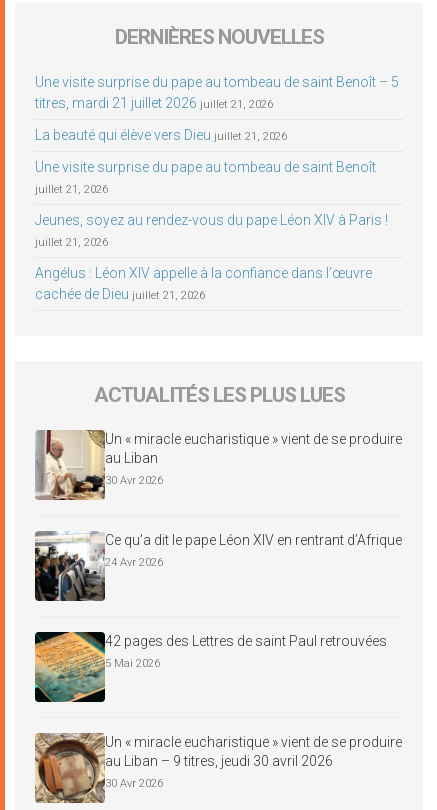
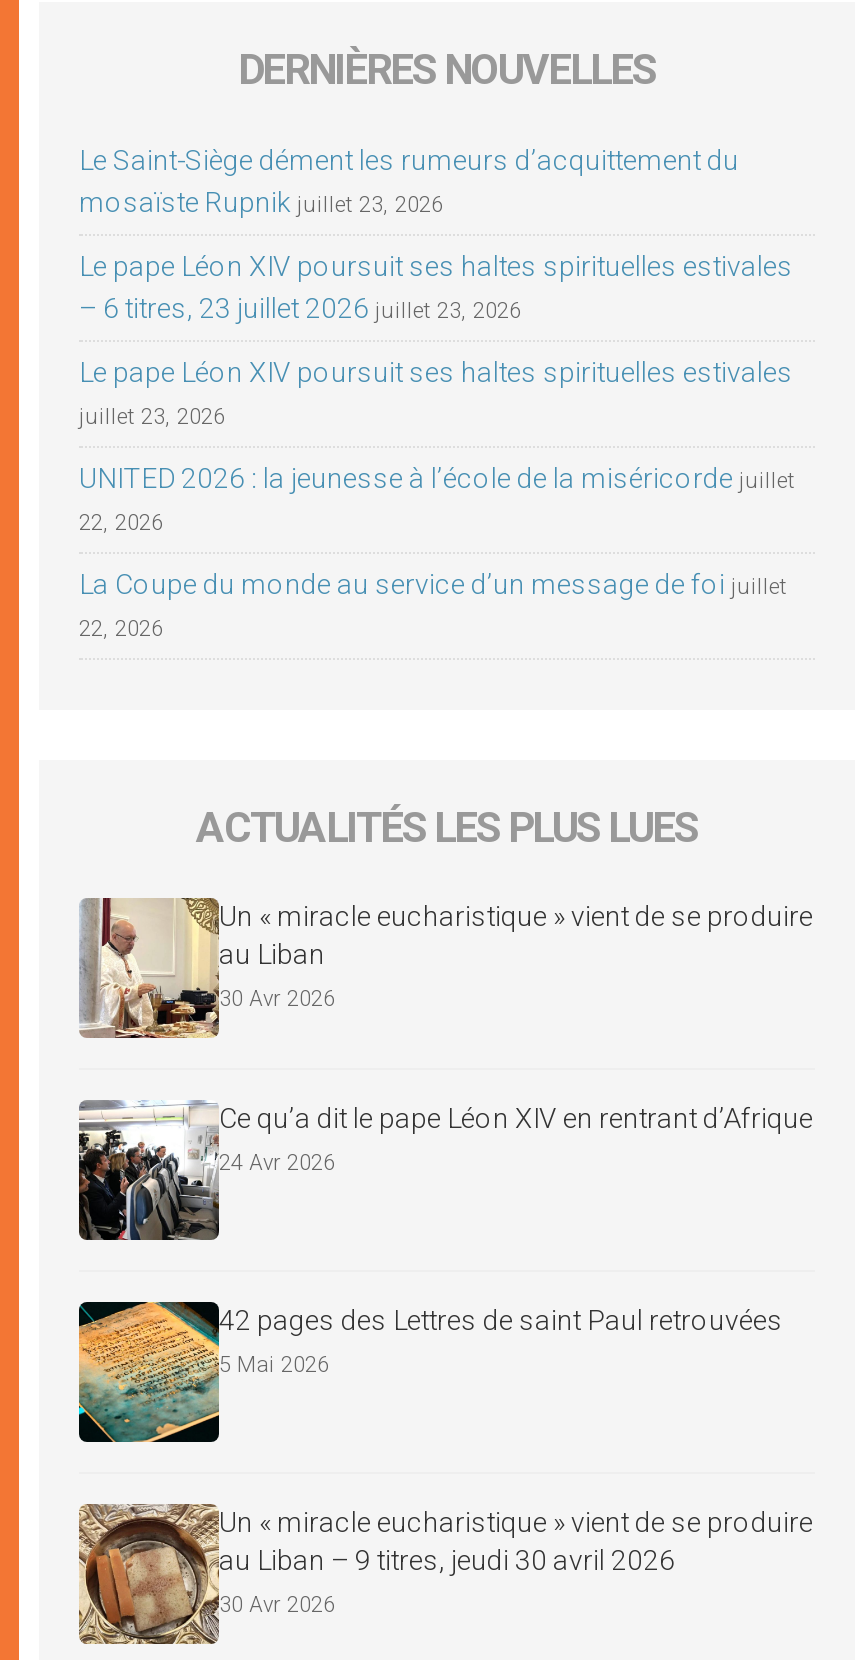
- Une visite surprise du pape au tombeau de saint Benoît – 5
- titres, mardi 21 juillet 2026 juillet 21, 2026
- La beauté qui élève vers Dieu juillet 21, 2026
- Une visite surprise du pape au tombeau de saint Benoît
- juillet 21, 2026
- Jeunes, soyez au rendez-vous du pape Léon XIV à Paris !
- juillet 21, 2026
- Angélus : Léon XIV appelle à la confiance dans l’œuvre
- cachée de Dieu juillet 21, 2026
+ Le Saint-Siège dément les rumeurs d’acquittement du
+ mosaïste Rupnik juillet 23, 2026
+ Le pape Léon XIV poursuit ses haltes spirituelles estivales
+ – 6 titres, 23 juillet 2026 juillet 23, 2026
+ Le pape Léon XIV poursuit ses haltes spirituelles estivales
+ juillet 23, 2026
+ UNITED 2026 : la jeunesse à l’école de la miséricorde juillet
+ 22, 2026
+ La Coupe du monde au service d’un message de foi juillet
+ 22, 2026
